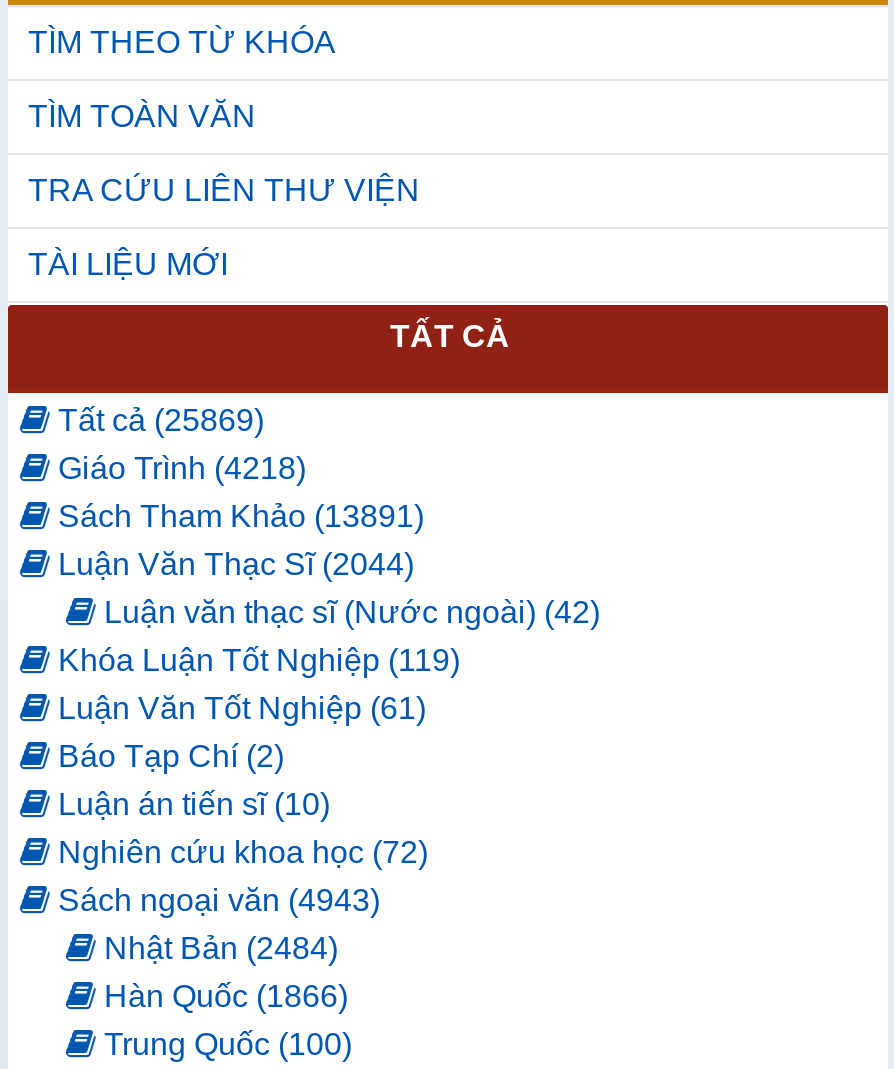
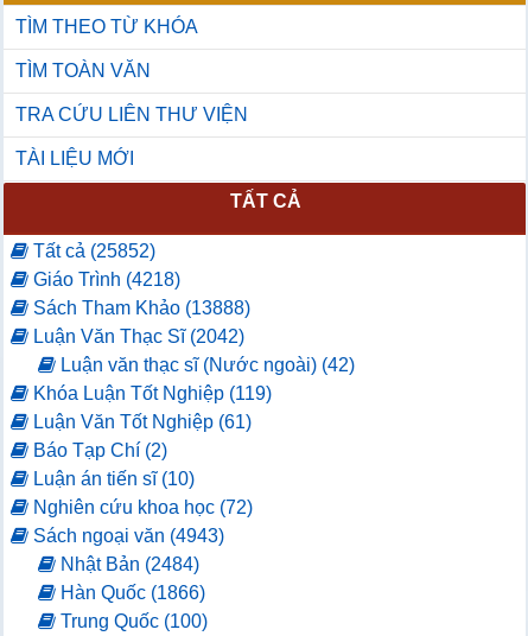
- Tất cả (25869)
+ Tất cả (25852)

- Sách Tham Khảo (13891)
+ Sách Tham Khảo (13888)

- Luận Văn Thạc Sĩ (2044)
+ Luận Văn Thạc Sĩ (2042)
